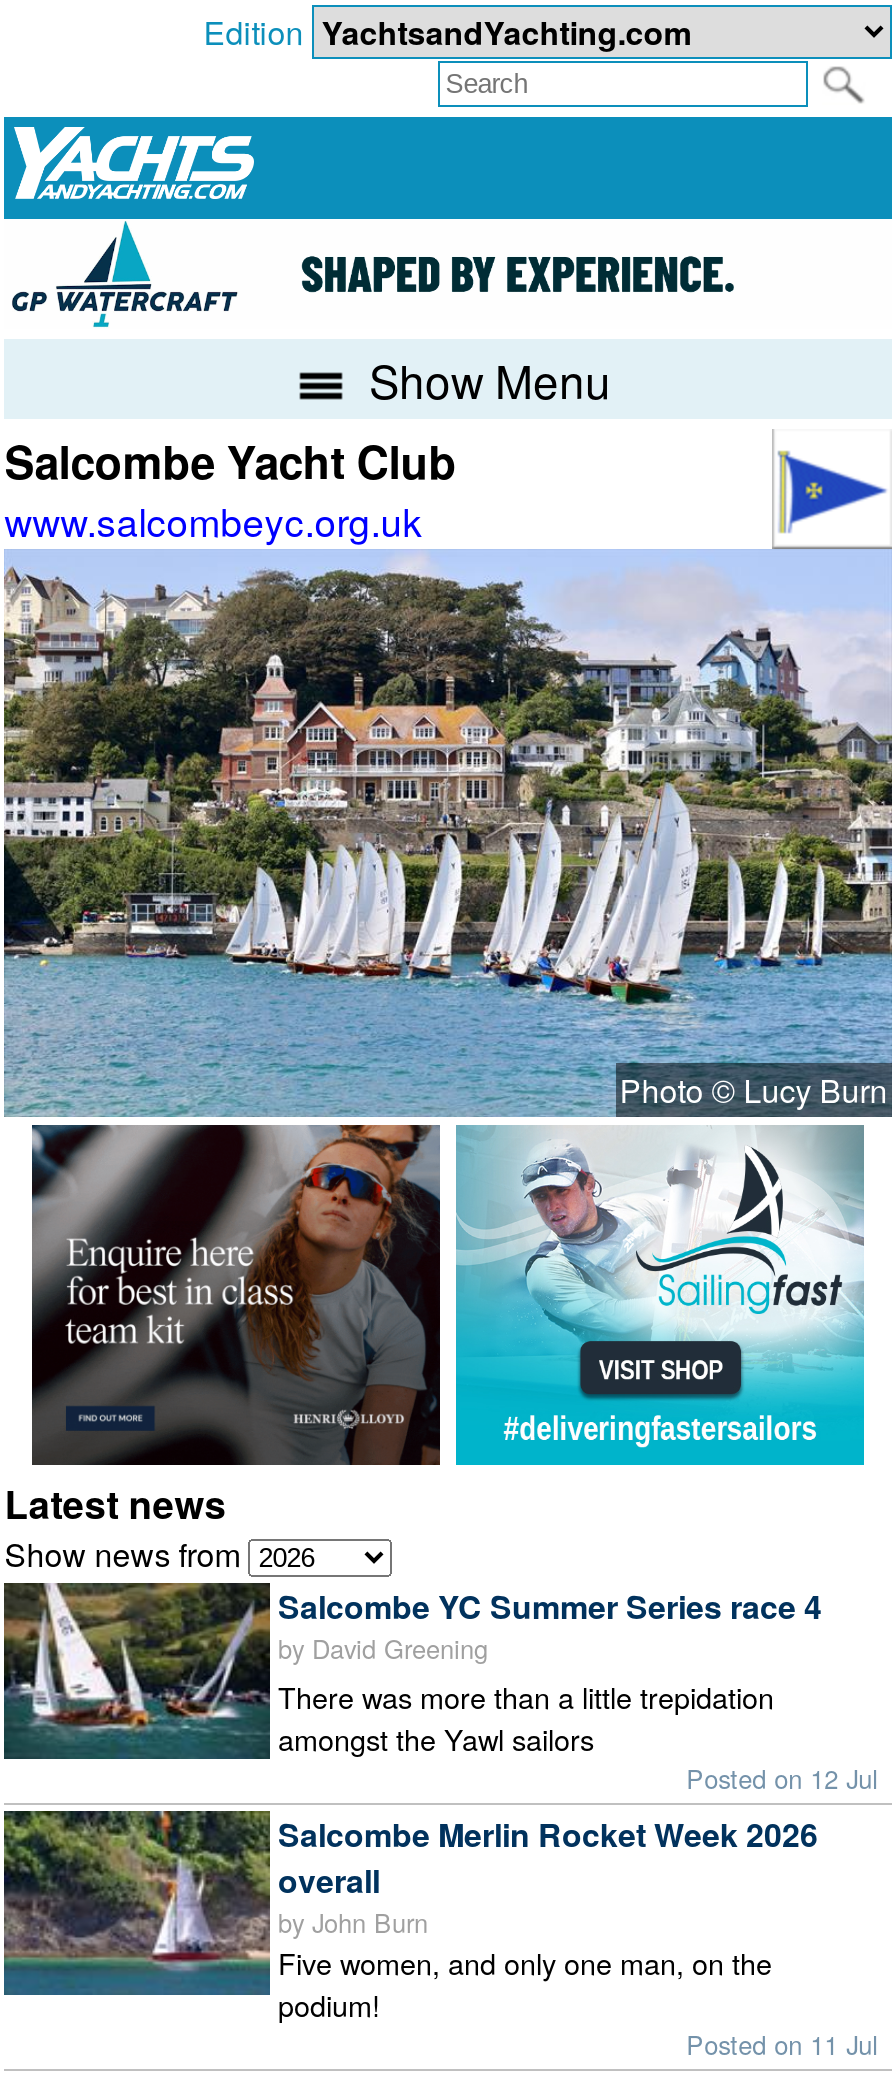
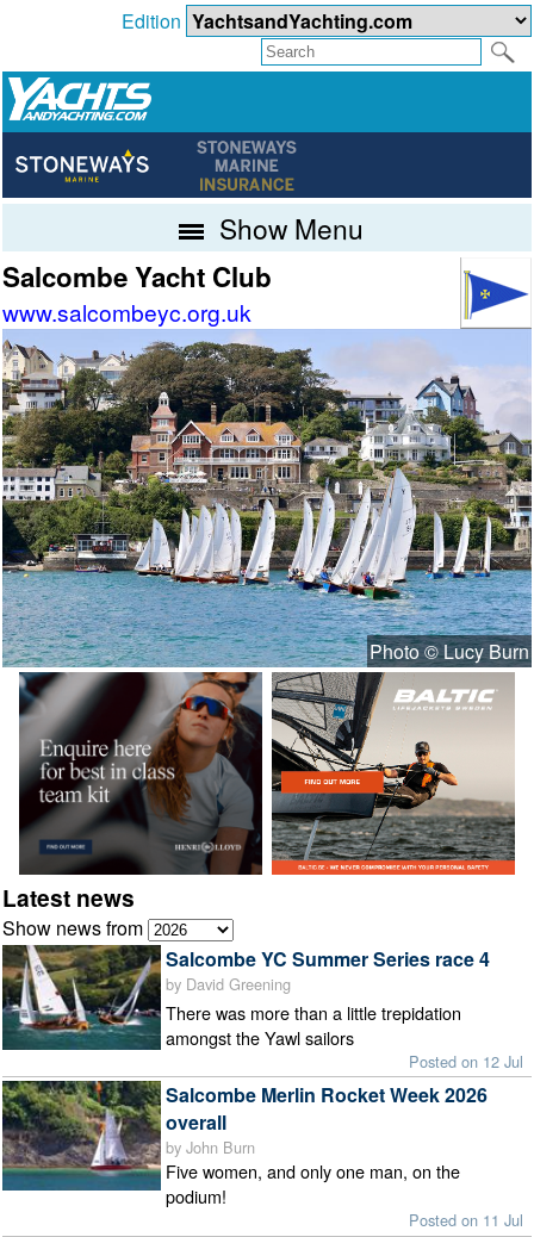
- [image]
+ [image]

- [image]
+ [image]
